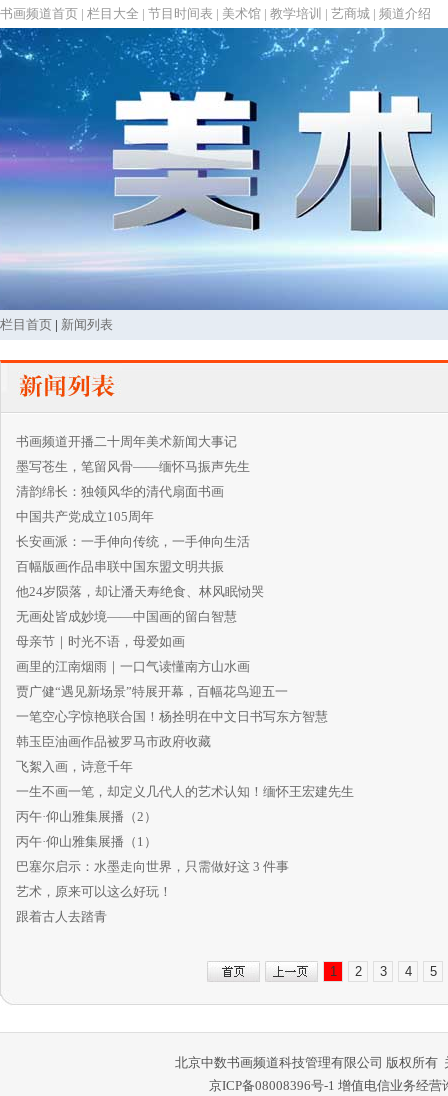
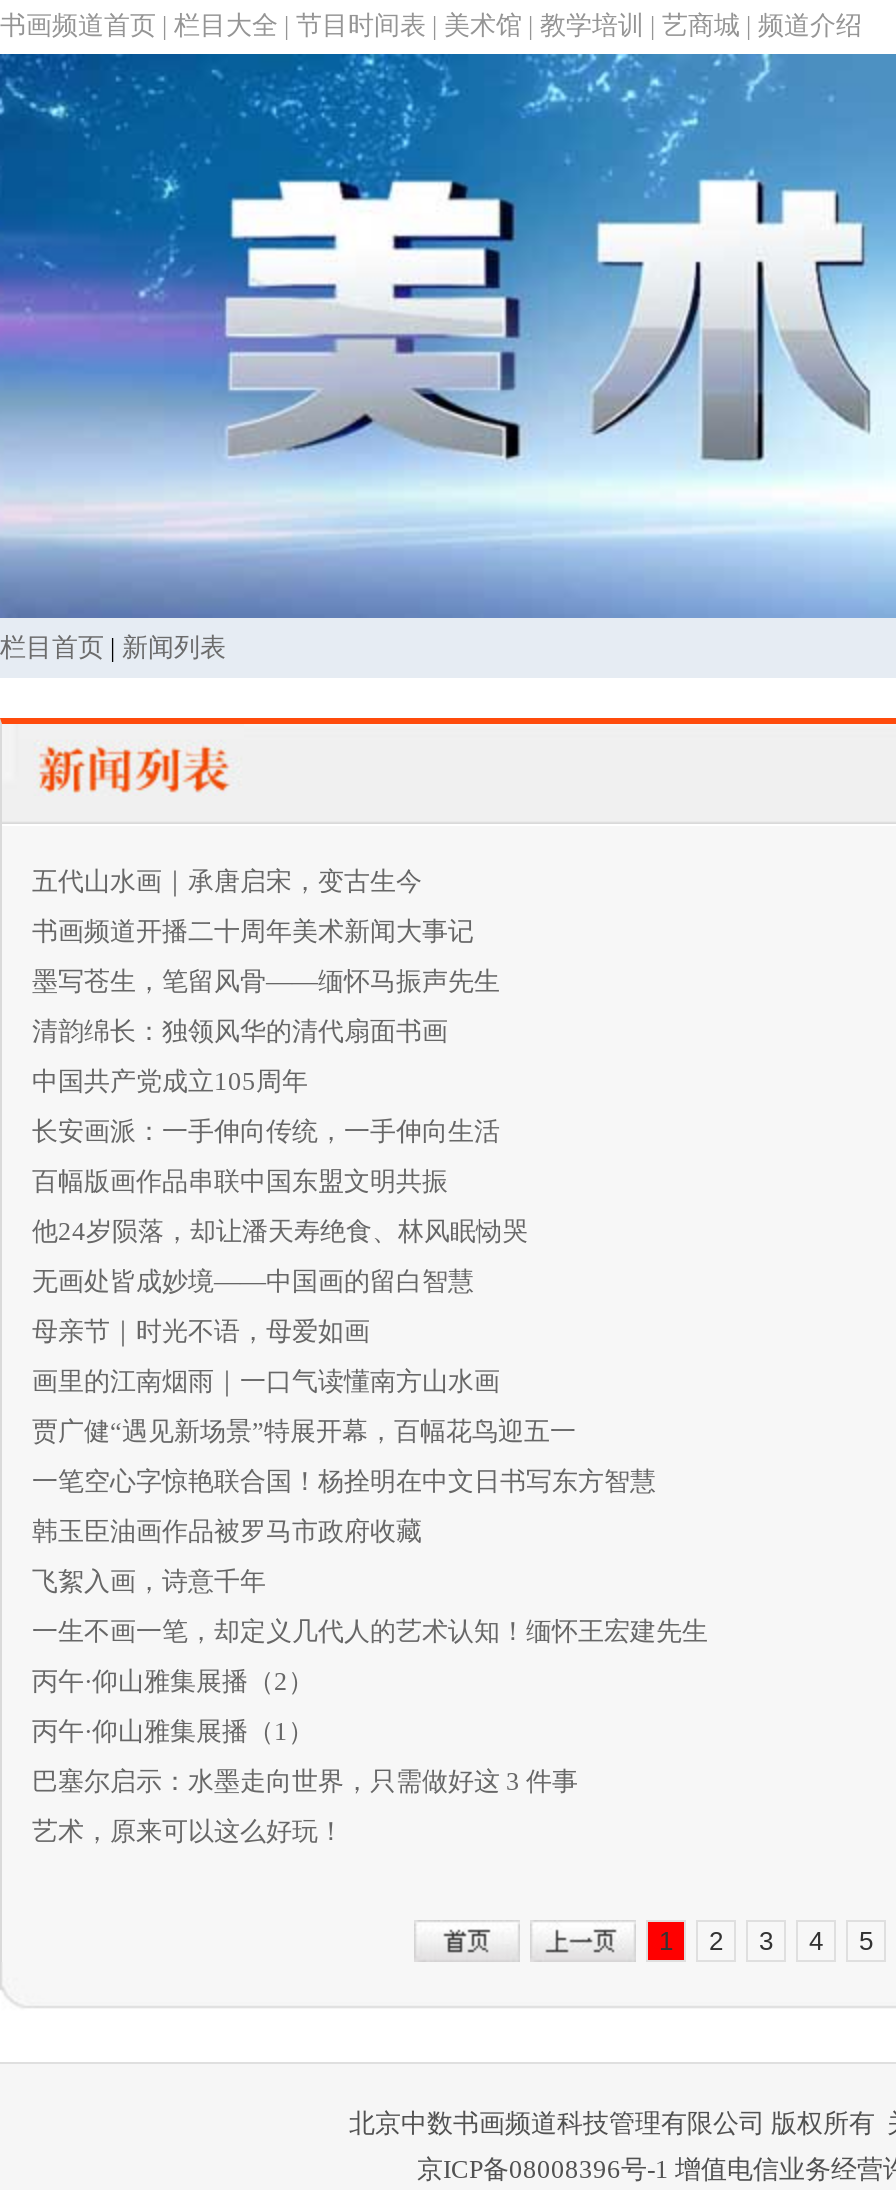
+ 五代山水画｜承唐启宋，变古生今

moved down: 书画频道开播二十周年美术新闻大事记 | 墨写苍生，笔留风骨——缅怀马振声先生 | 清韵绵长：独领风华的清代扇面书画 | ... | 巴塞尔启示：水墨走向世界，只需做好这 3 件事 | 艺术，原来可以这么好玩！

- 跟着古人去踏青
